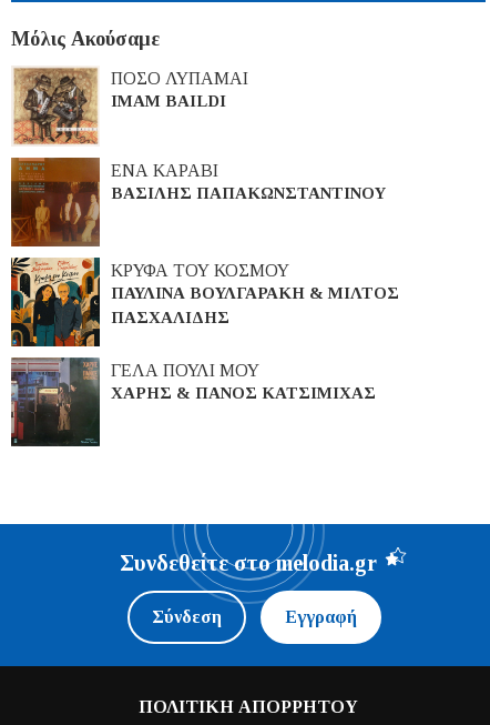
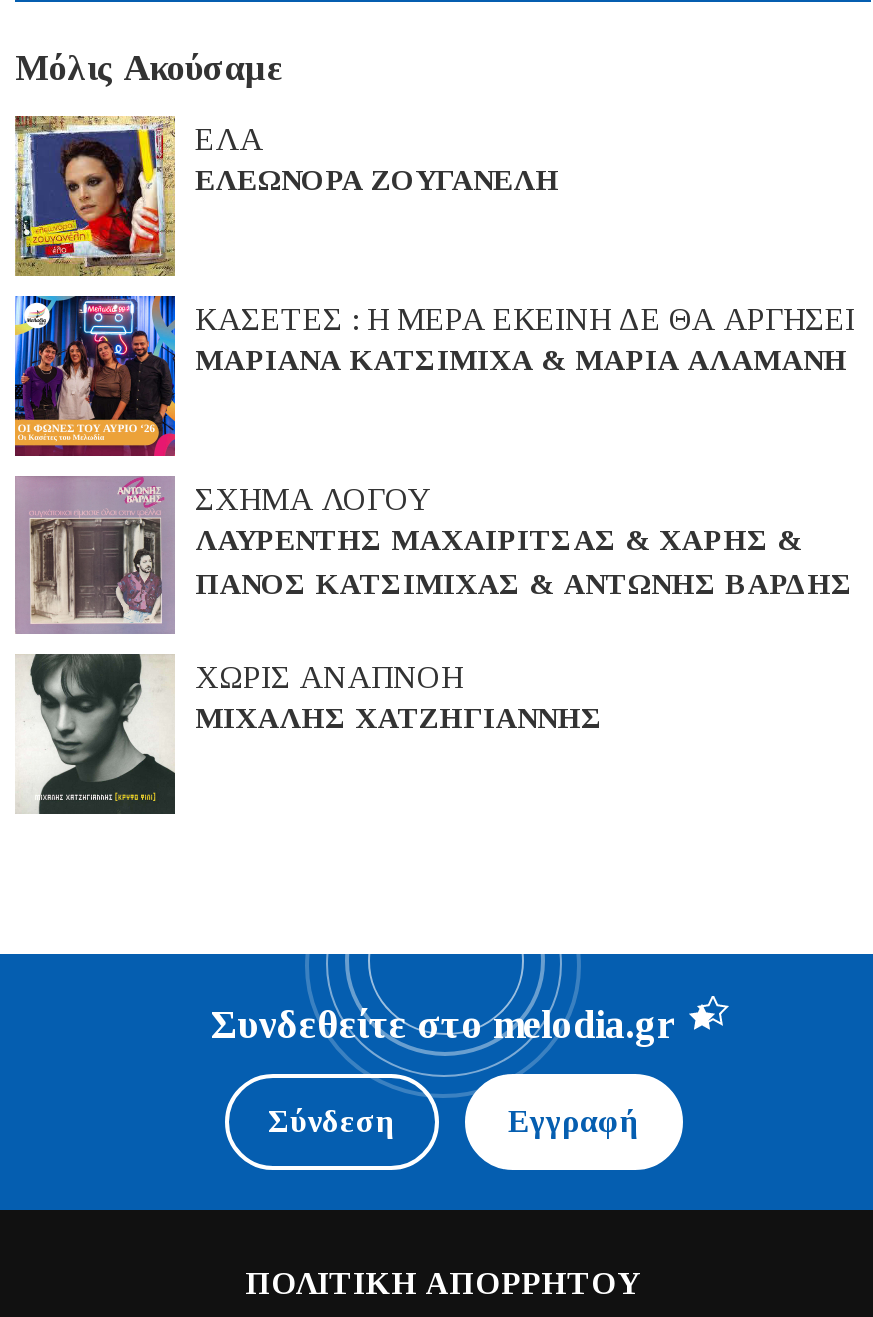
- [image]
- ΠΟΣΟ ΛΥΠΑΜΑΙ
- IMAM BAILDI
+ [image]
+ ΕΛΑ
+ ΕΛΕΩΝΟΡΑ ΖΟΥΓΑΝΕΛΗ

- [image]
- ΕΝΑ ΚΑΡΑΒΙ
- ΒΑΣΙΛΗΣ ΠΑΠΑΚΩΝΣΤΑΝΤΙΝΟΥ
+ [image]
+ ΚΑΣΕΤΕΣ : Η ΜΕΡΑ ΕΚΕΙΝΗ ΔΕ ΘΑ ΑΡΓΗΣΕΙ
+ ΜΑΡΙΑΝΑ ΚΑΤΣΙΜΙΧΑ & ΜΑΡΙΑ ΑΛΑΜΑΝΗ

- [image]
- ΚΡΥΦΑ ΤΟΥ ΚΟΣΜΟΥ
- ΠΑΥΛΙΝΑ ΒΟΥΛΓΑΡΑΚΗ & ΜΙΛΤΟΣ
- ΠΑΣΧΑΛΙΔΗΣ
+ [image]
+ ΣΧΗΜΑ ΛΟΓΟΥ
+ ΛΑΥΡΕΝΤΗΣ ΜΑΧΑΙΡΙΤΣΑΣ & ΧΑΡΗΣ &
+ ΠΑΝΟΣ ΚΑΤΣΙΜΙΧΑΣ & ΑΝΤΩΝΗΣ ΒΑΡΔΗΣ

- [image]
- ΓΕΛΑ ΠΟΥΛΙ ΜΟΥ
- ΧΑΡΗΣ & ΠΑΝΟΣ ΚΑΤΣΙΜΙΧΑΣ
+ [image]
+ ΧΩΡΙΣ ΑΝΑΠΝΟΗ
+ ΜΙΧΑΛΗΣ ΧΑΤΖΗΓΙΑΝΝΗΣ
